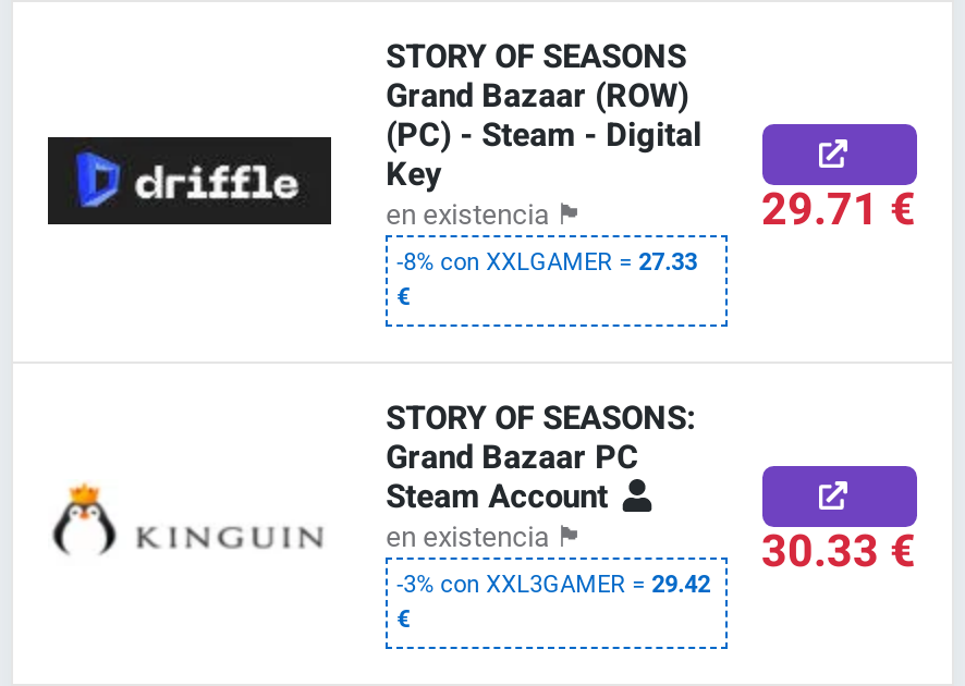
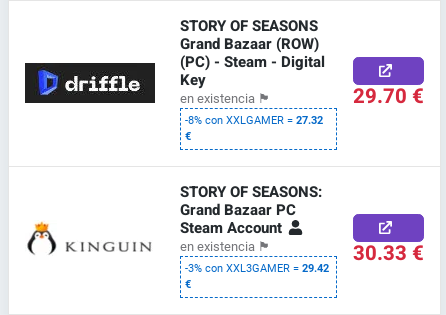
- 29.71 €
+ 29.70 €

- -8% con XXLGAMER = 27.33
+ -8% con XXLGAMER = 27.32
